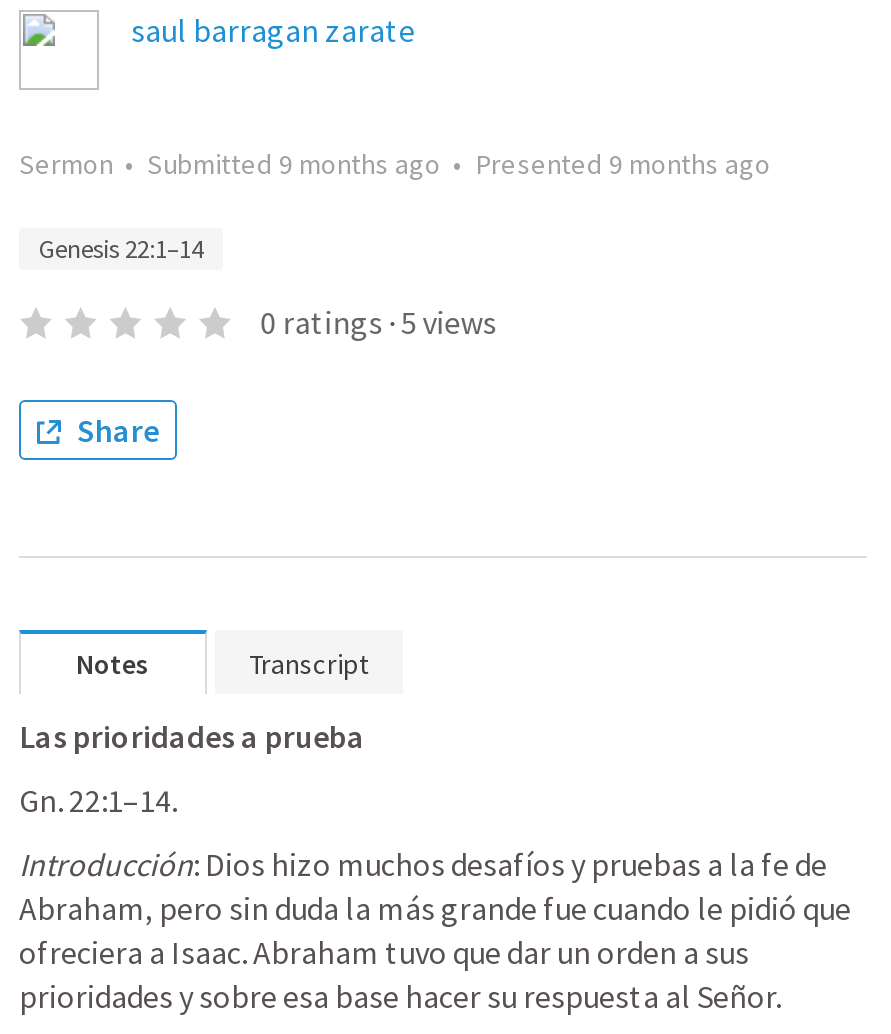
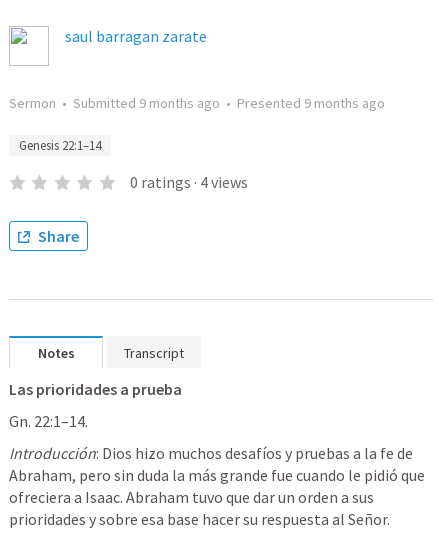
- 0 ratings · 5 views
+ 0 ratings · 4 views
